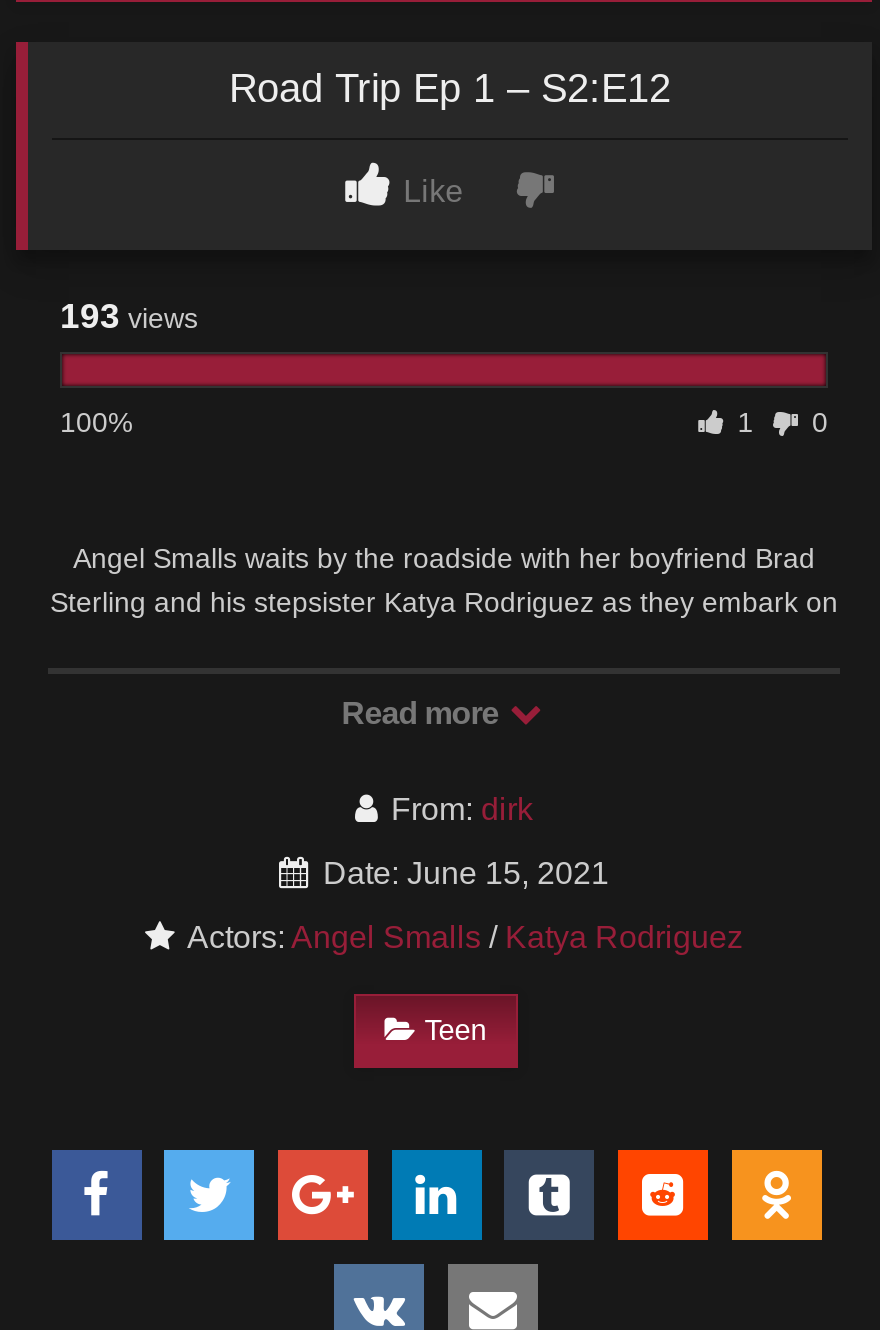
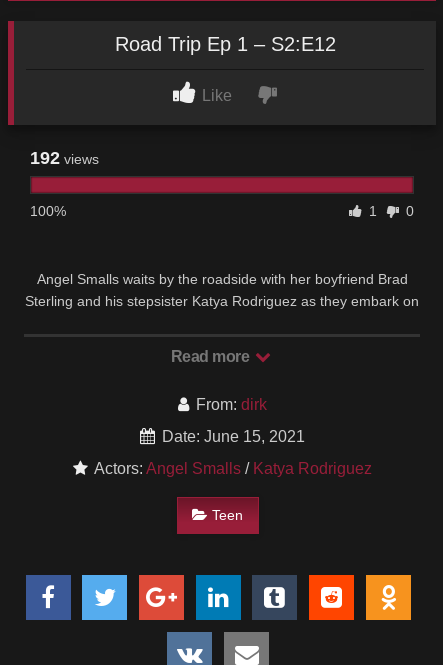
- 193 views
+ 192 views
